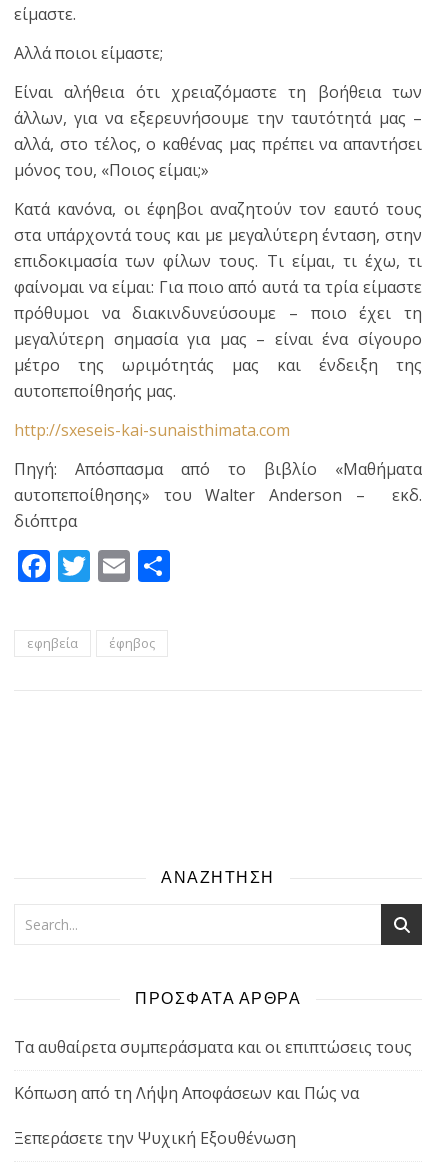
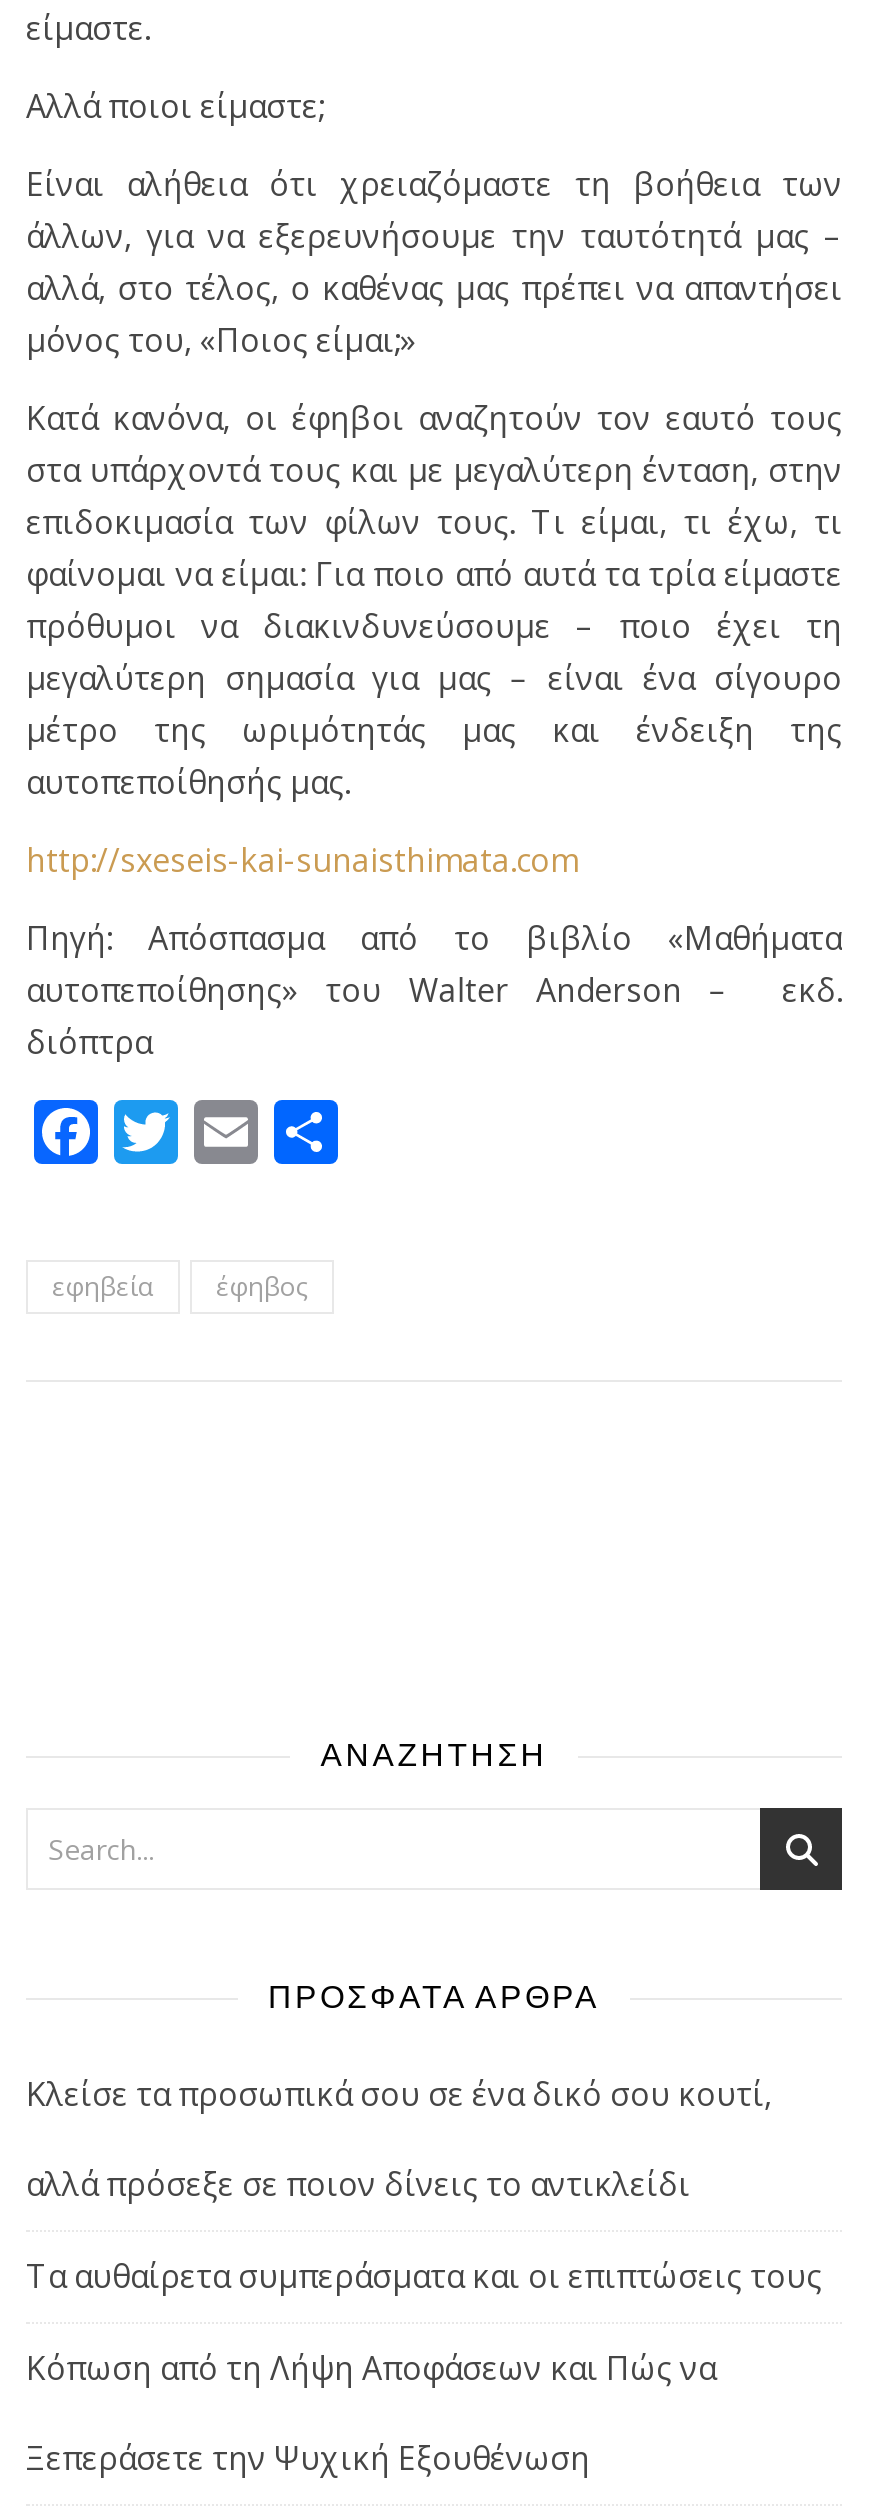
+ Κλείσε τα προσωπικά σου σε ένα δικό σου κουτί,
+ αλλά πρόσεξε σε ποιον δίνεις το αντικλείδι
